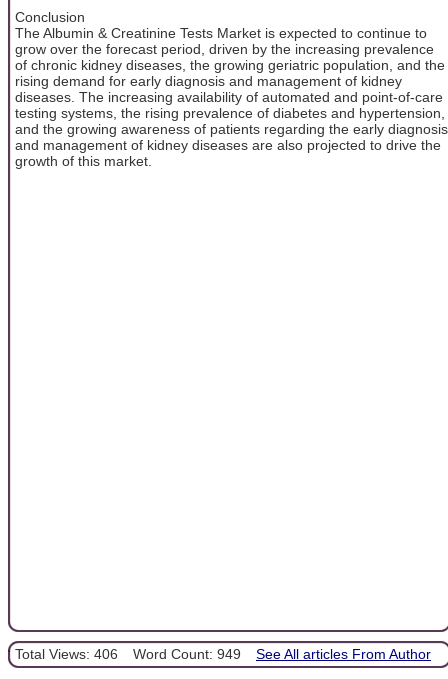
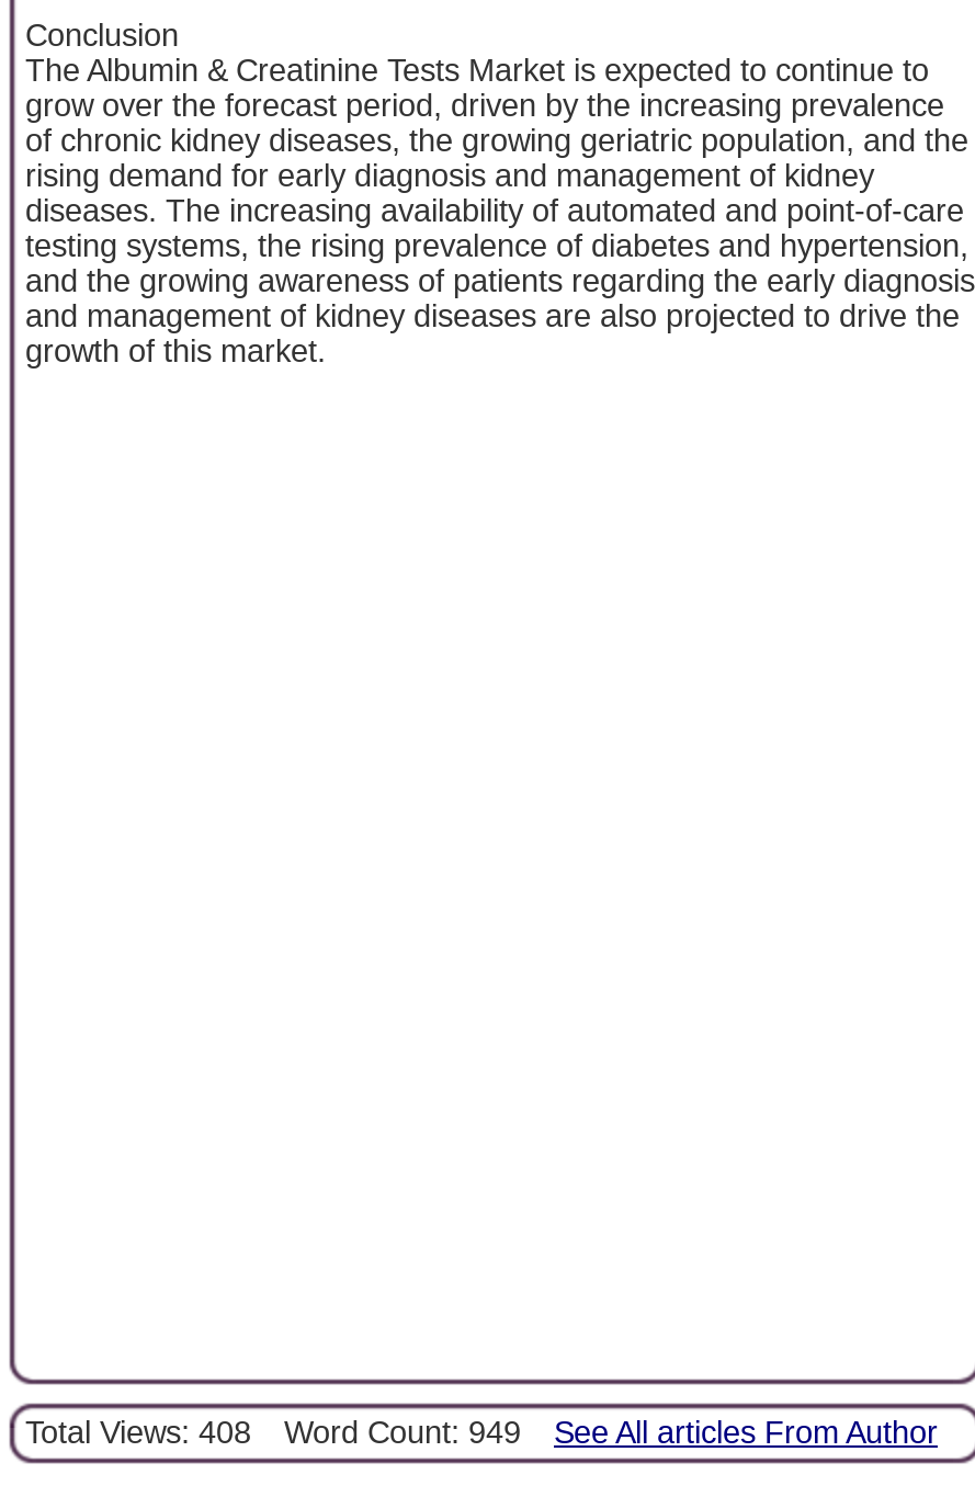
- Total Views: 406 Word Count: 949 See All articles From Author
+ Total Views: 408 Word Count: 949 See All articles From Author
